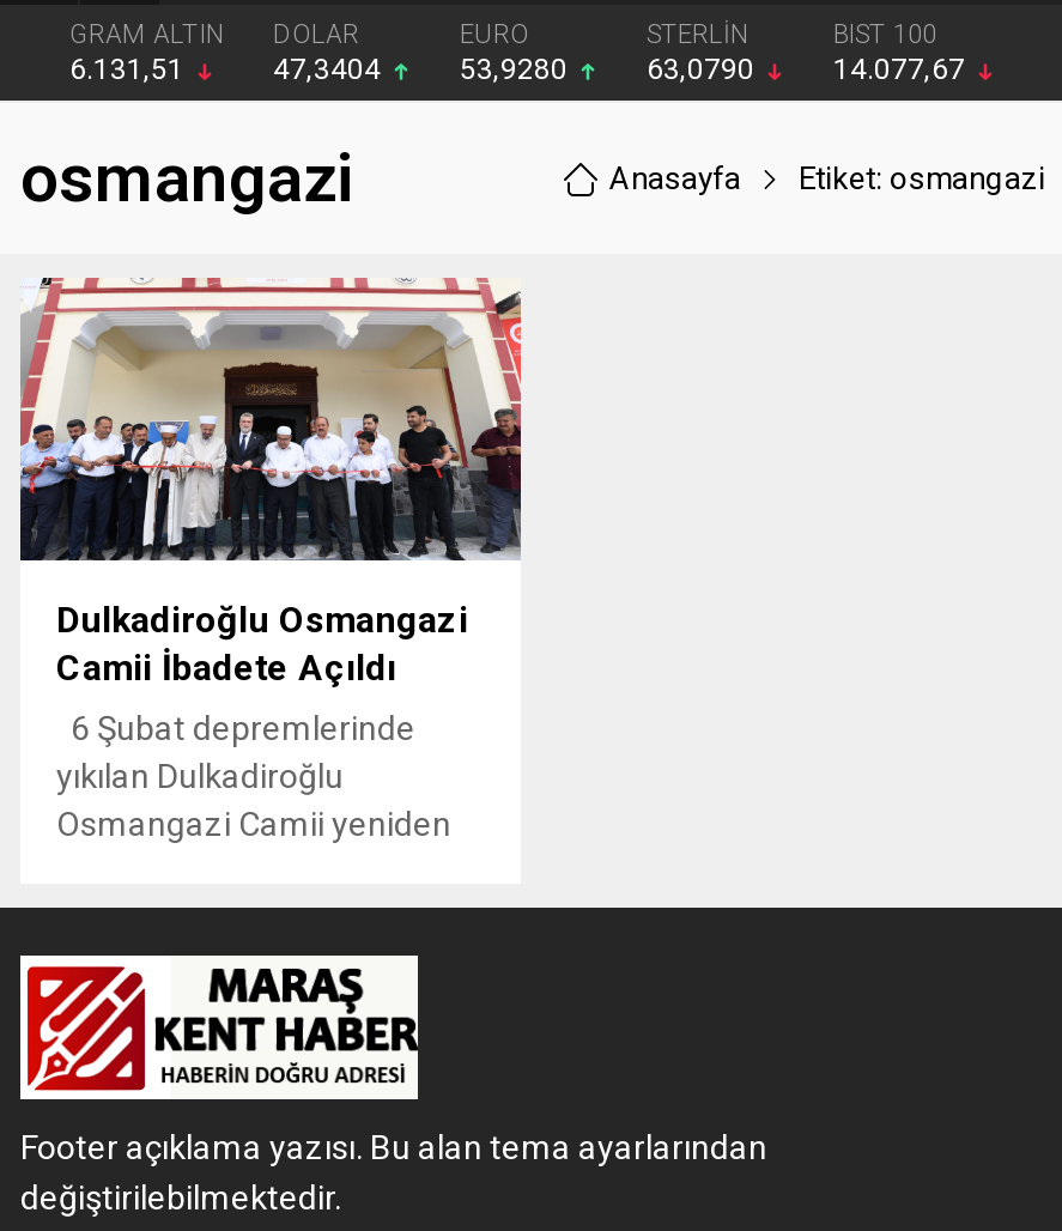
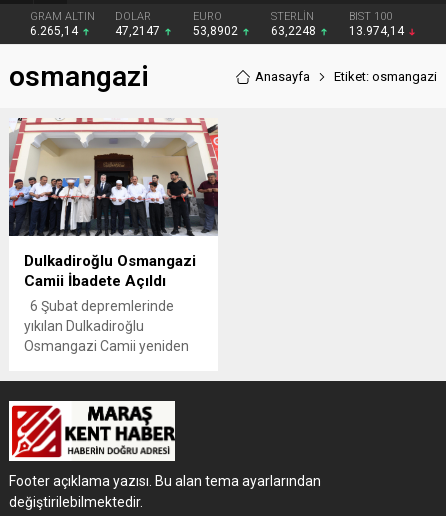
- 6.131,51
+ 6.265,14

- 47,3404
+ 47,2147

- 53,9280
+ 53,8902

- 63,0790
+ 63,2248

- 14.077,67
+ 13.974,14
